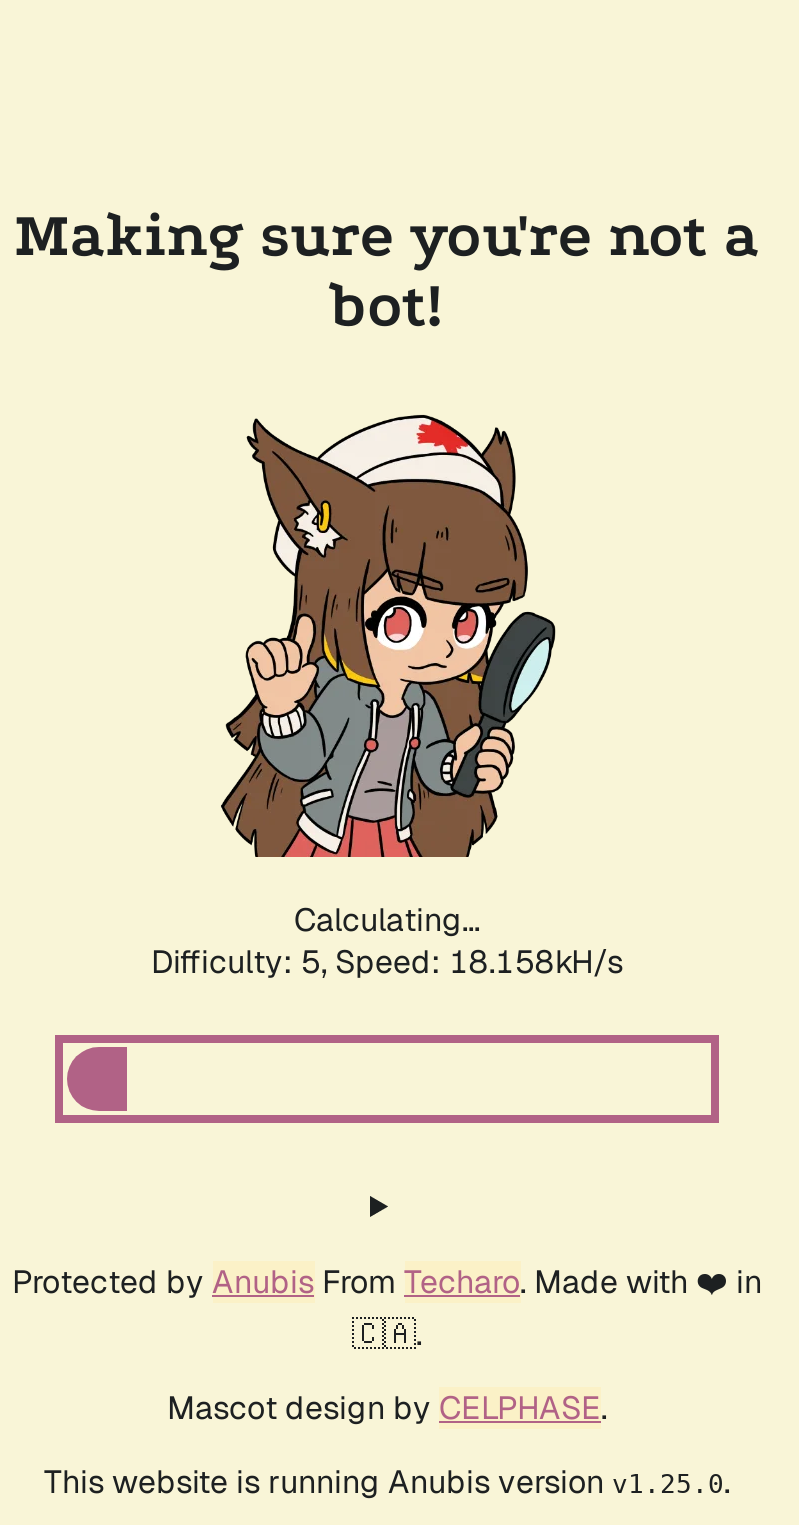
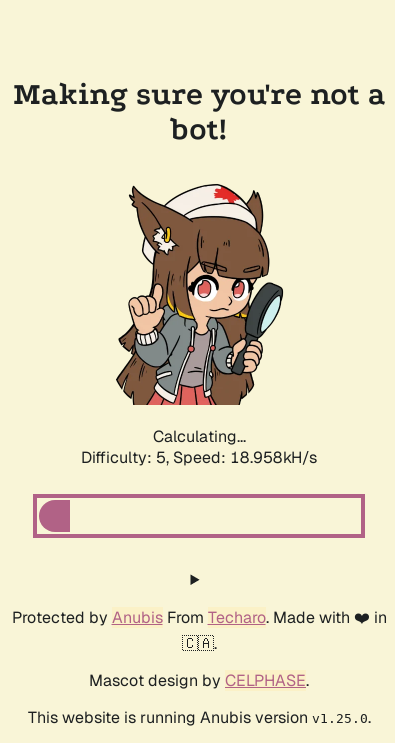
- Difficulty: 5, Speed: 18.158kH/s
+ Difficulty: 5, Speed: 18.958kH/s
